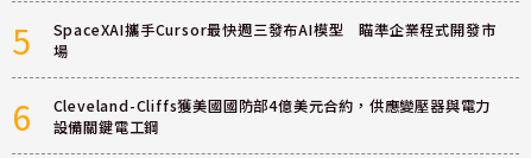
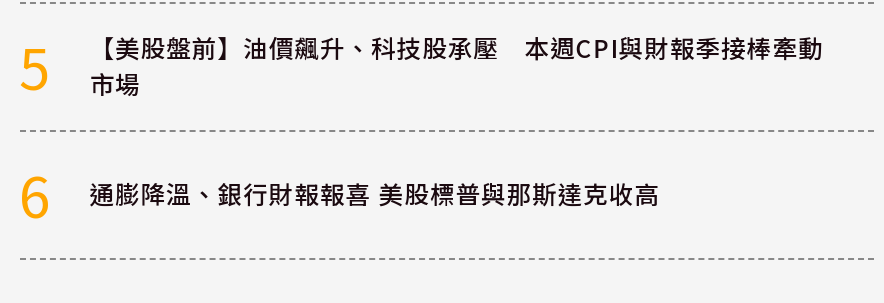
- SpaceXAI攜手Cursor最快週三發布AI模型 瞄準企業程式開發市
- 場
+ 【美股盤前】油價飆升、科技股承壓 本週CPI與財報季接棒牽動
+ 市場

- Cleveland-Cliffs獲美國國防部4億美元合約，供應變壓器與電力
- 設備關鍵電工鋼
+ 通膨降溫、銀行財報報喜 美股標普與那斯達克收高
